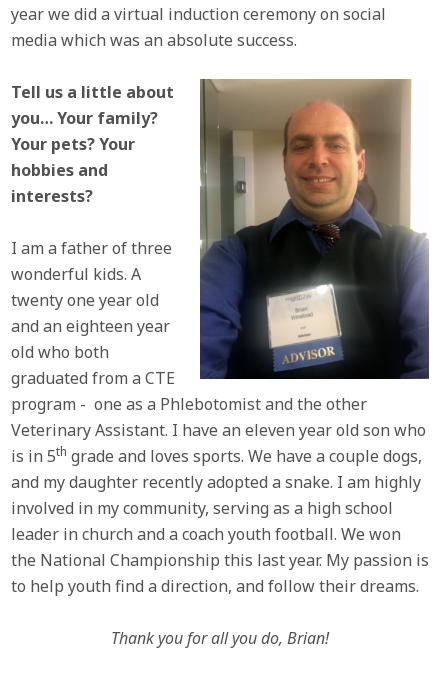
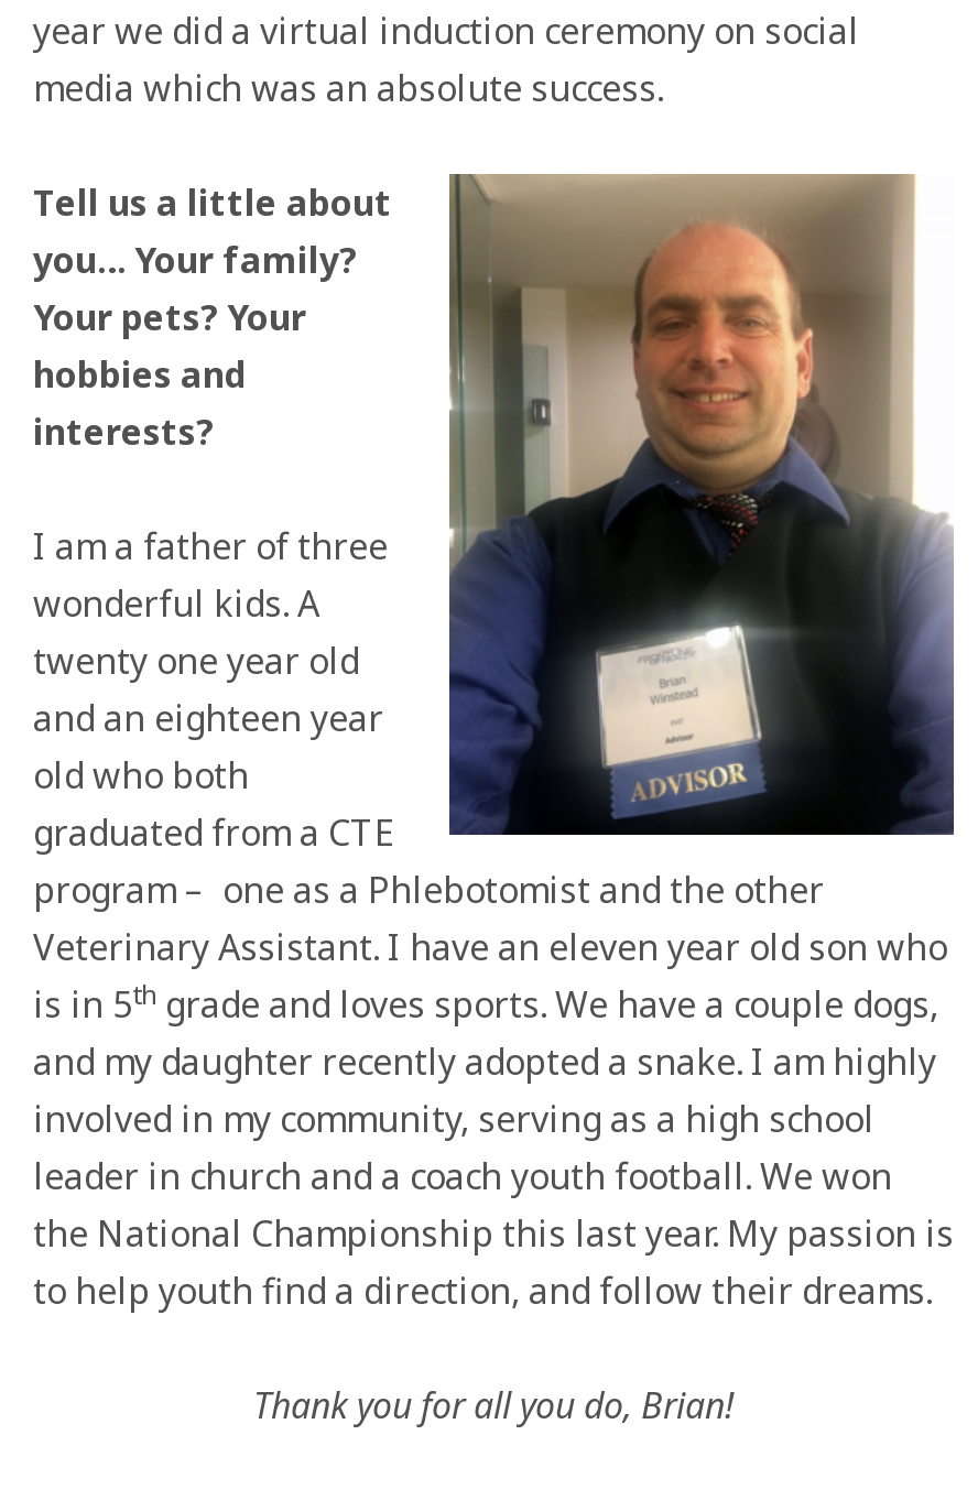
- program - one as a Phlebotomist and the other
+ program – one as a Phlebotomist and the other
